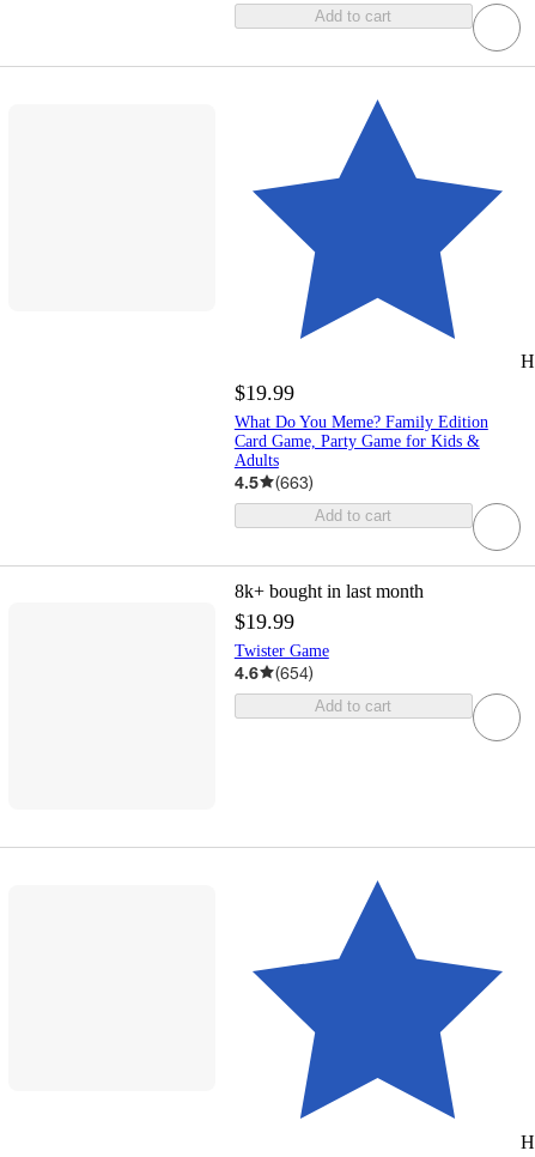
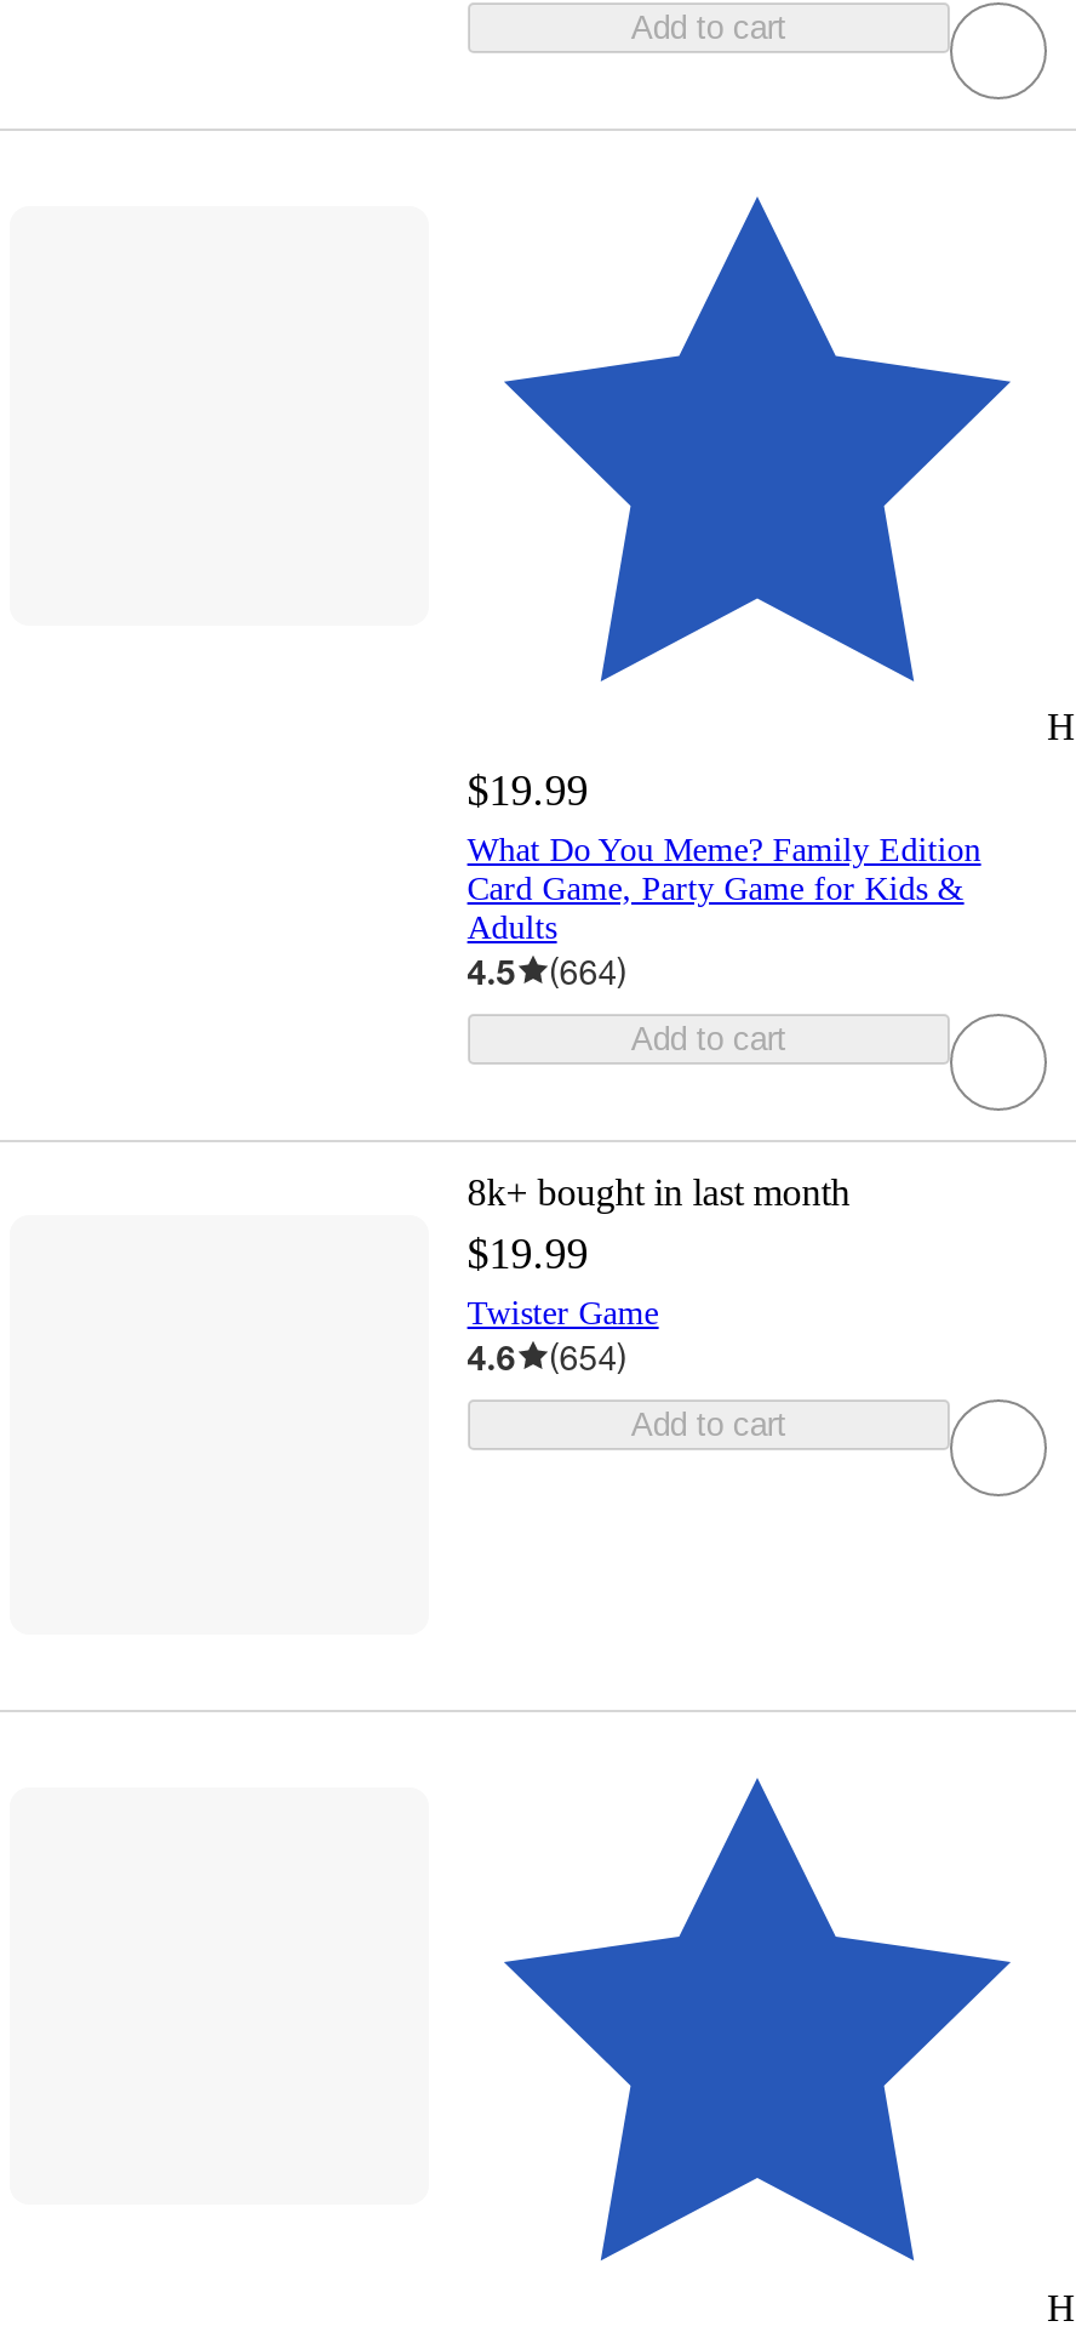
- 4.5 (663)
+ 4.5 (664)
